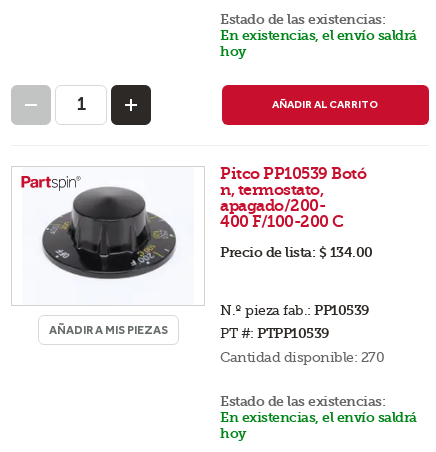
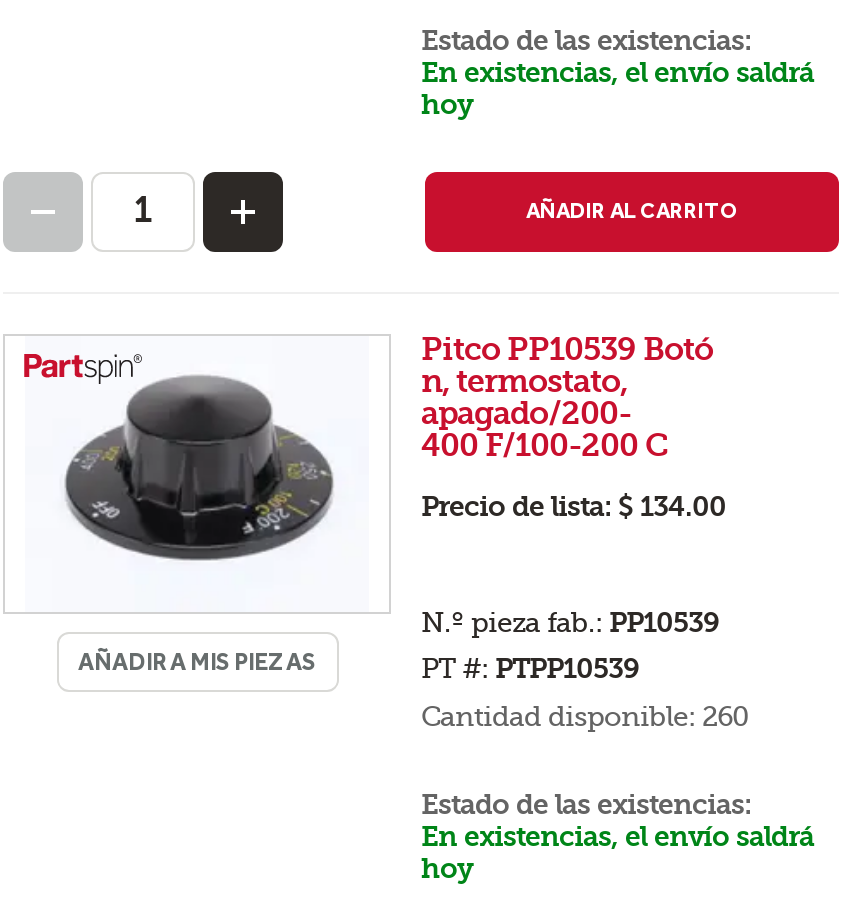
- Cantidad disponible: 270
+ Cantidad disponible: 260
